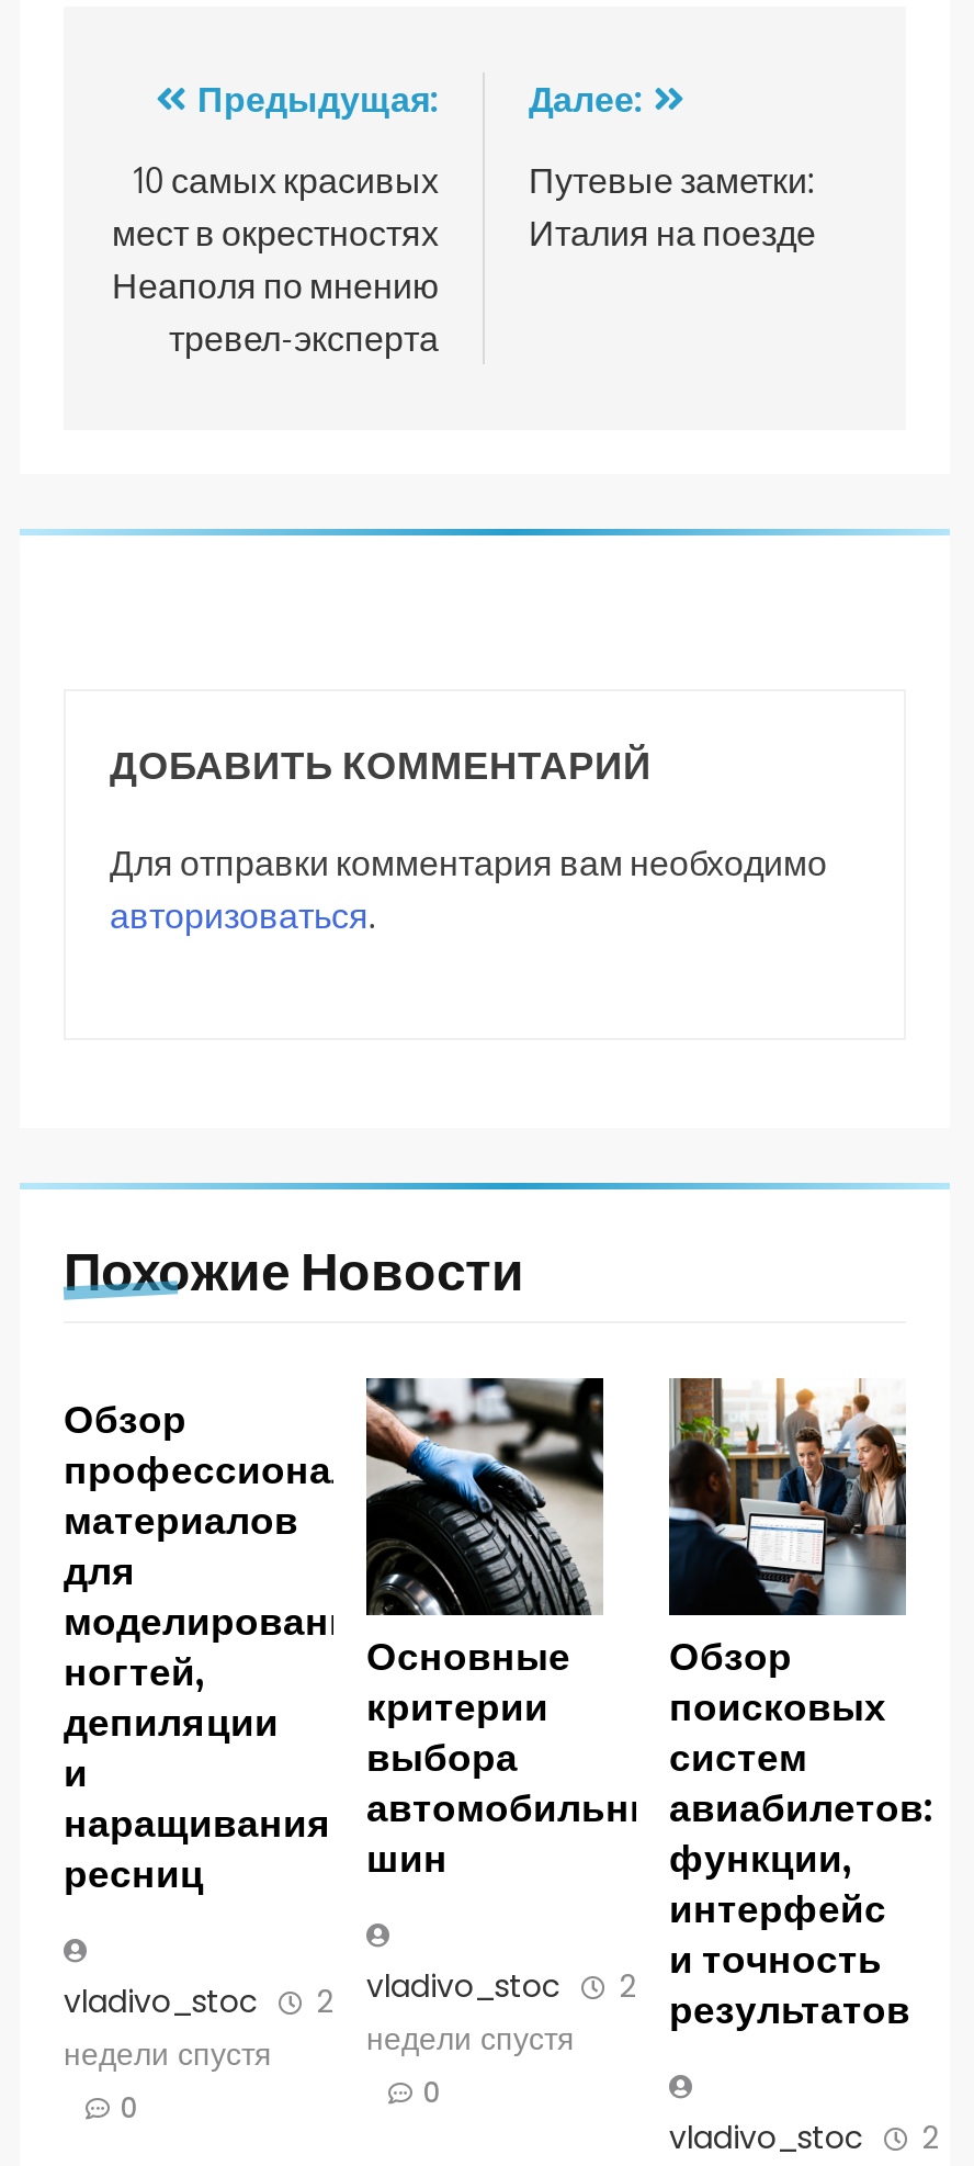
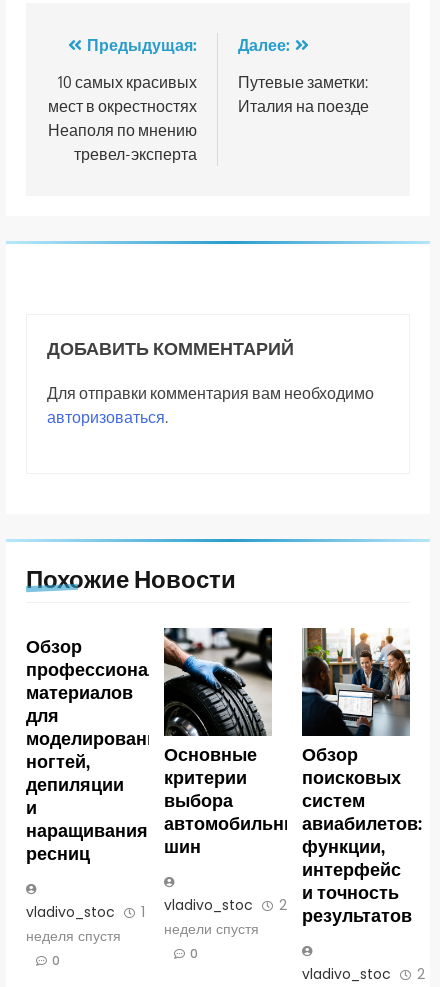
- vladivo_stoc 2 vladivo_stoc 2 результатов
+ vladivo_stoc 1 vladivo_stoc 2 результатов

- недели спустя
+ неделя спустя
